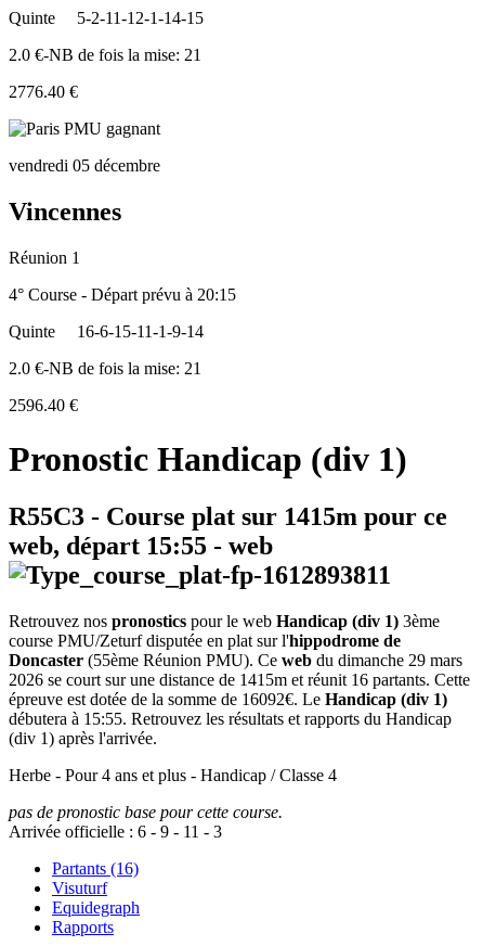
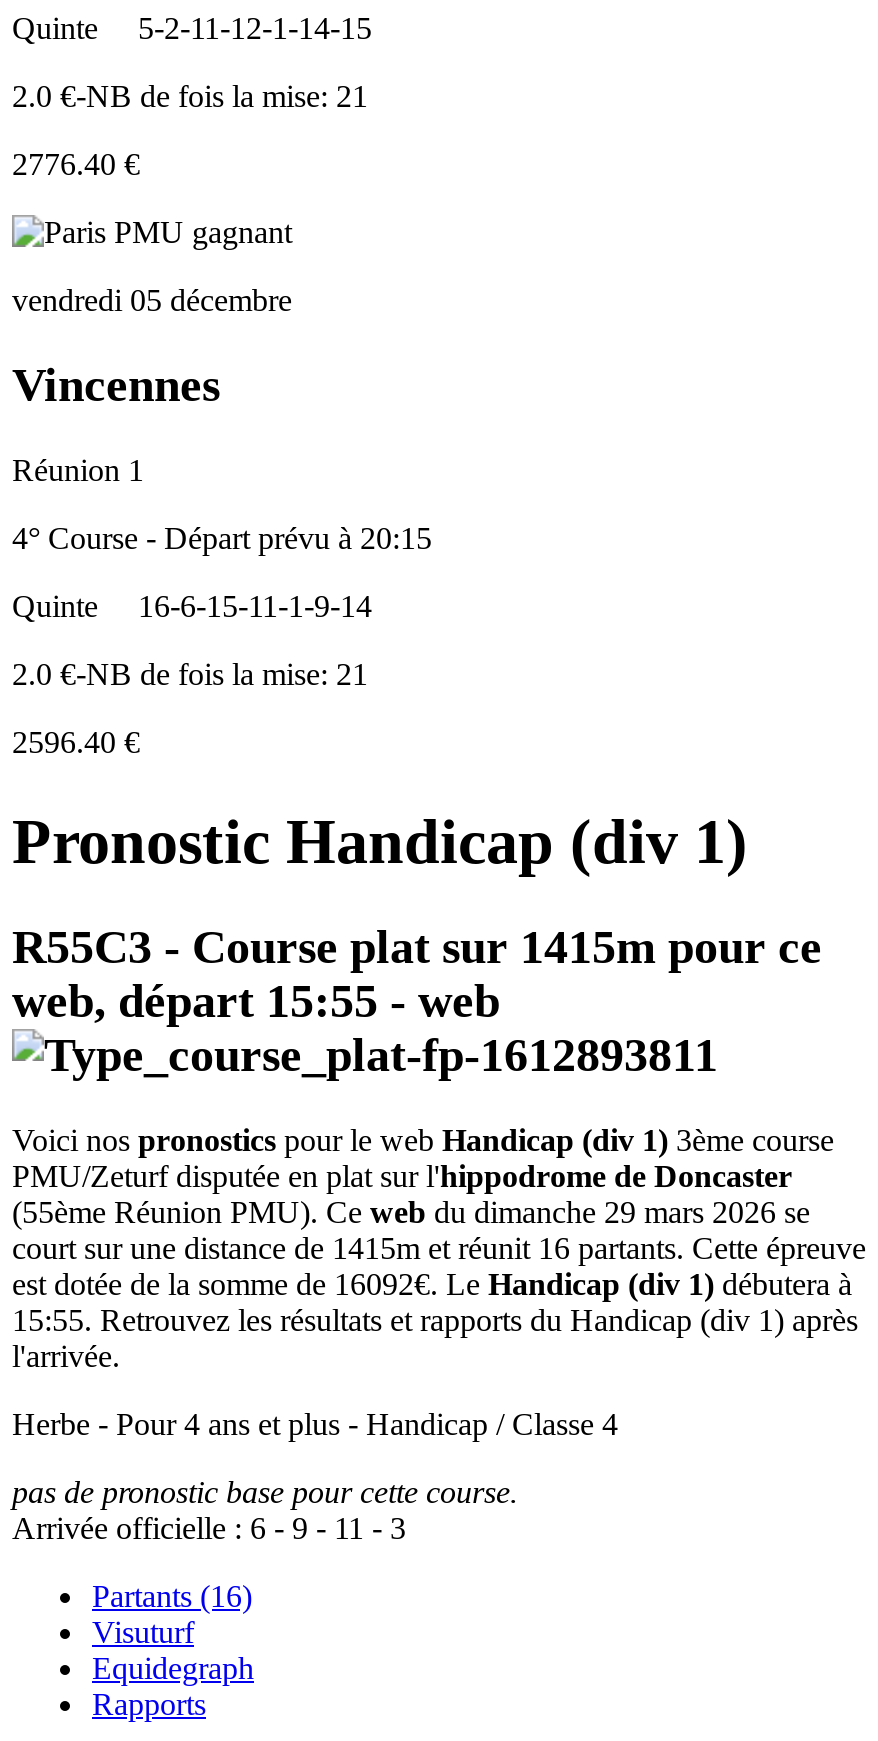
- Retrouvez nos pronostics pour le web Handicap (div 1) 3ème
- course PMU/Zeturf disputée en plat sur l'hippodrome de
- Doncaster (55ème Réunion PMU). Ce web du dimanche 29 mars
- 2026 se court sur une distance de 1415m et réunit 16 partants. Cette
- épreuve est dotée de la somme de 16092€. Le Handicap (div 1)
- débutera à 15:55. Retrouvez les résultats et rapports du Handicap
- (div 1) après l'arrivée.
+ Voici nos pronostics pour le web Handicap (div 1) 3ème course
+ PMU/Zeturf disputée en plat sur l'hippodrome de Doncaster
+ (55ème Réunion PMU). Ce web du dimanche 29 mars 2026 se
+ court sur une distance de 1415m et réunit 16 partants. Cette épreuve
+ est dotée de la somme de 16092€. Le Handicap (div 1) débutera à
+ 15:55. Retrouvez les résultats et rapports du Handicap (div 1) après
+ l'arrivée.
